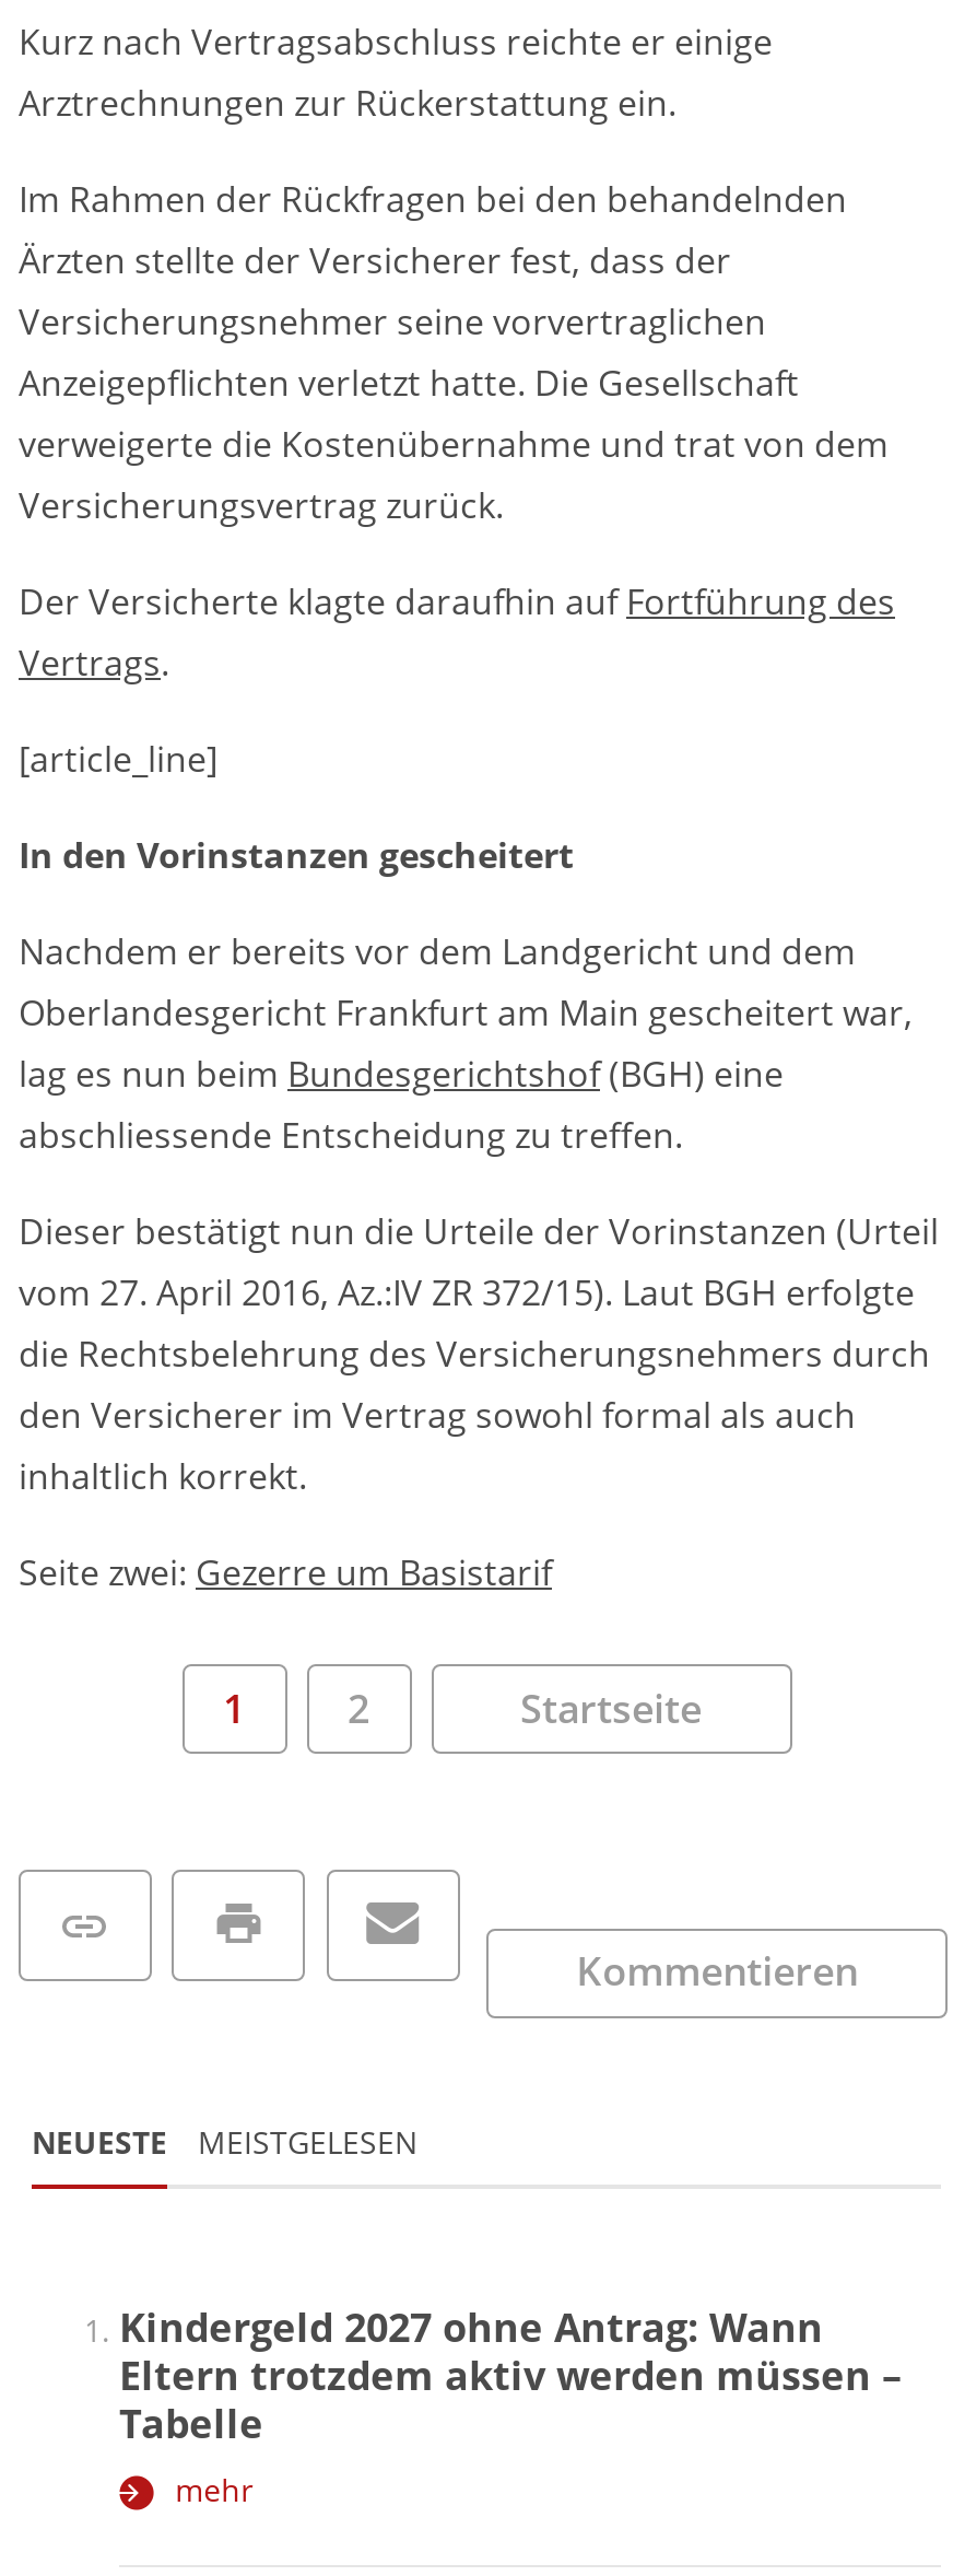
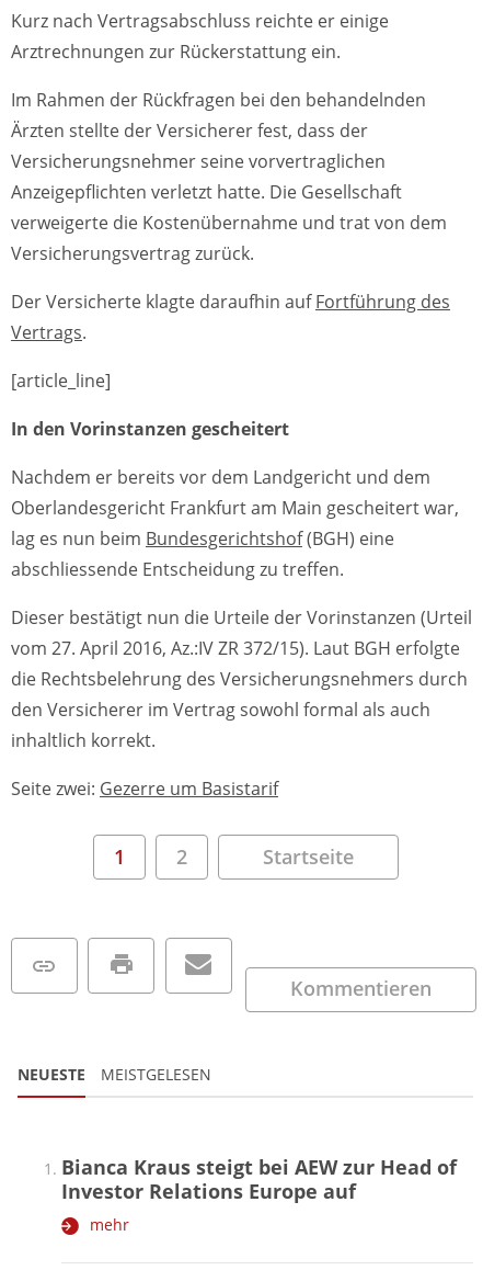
- Kindergeld 2027 ohne Antrag: Wann
- Eltern trotzdem aktiv werden müssen –
- Tabelle
+ Bianca Kraus steigt bei AEW zur Head of
+ Investor Relations Europe auf
